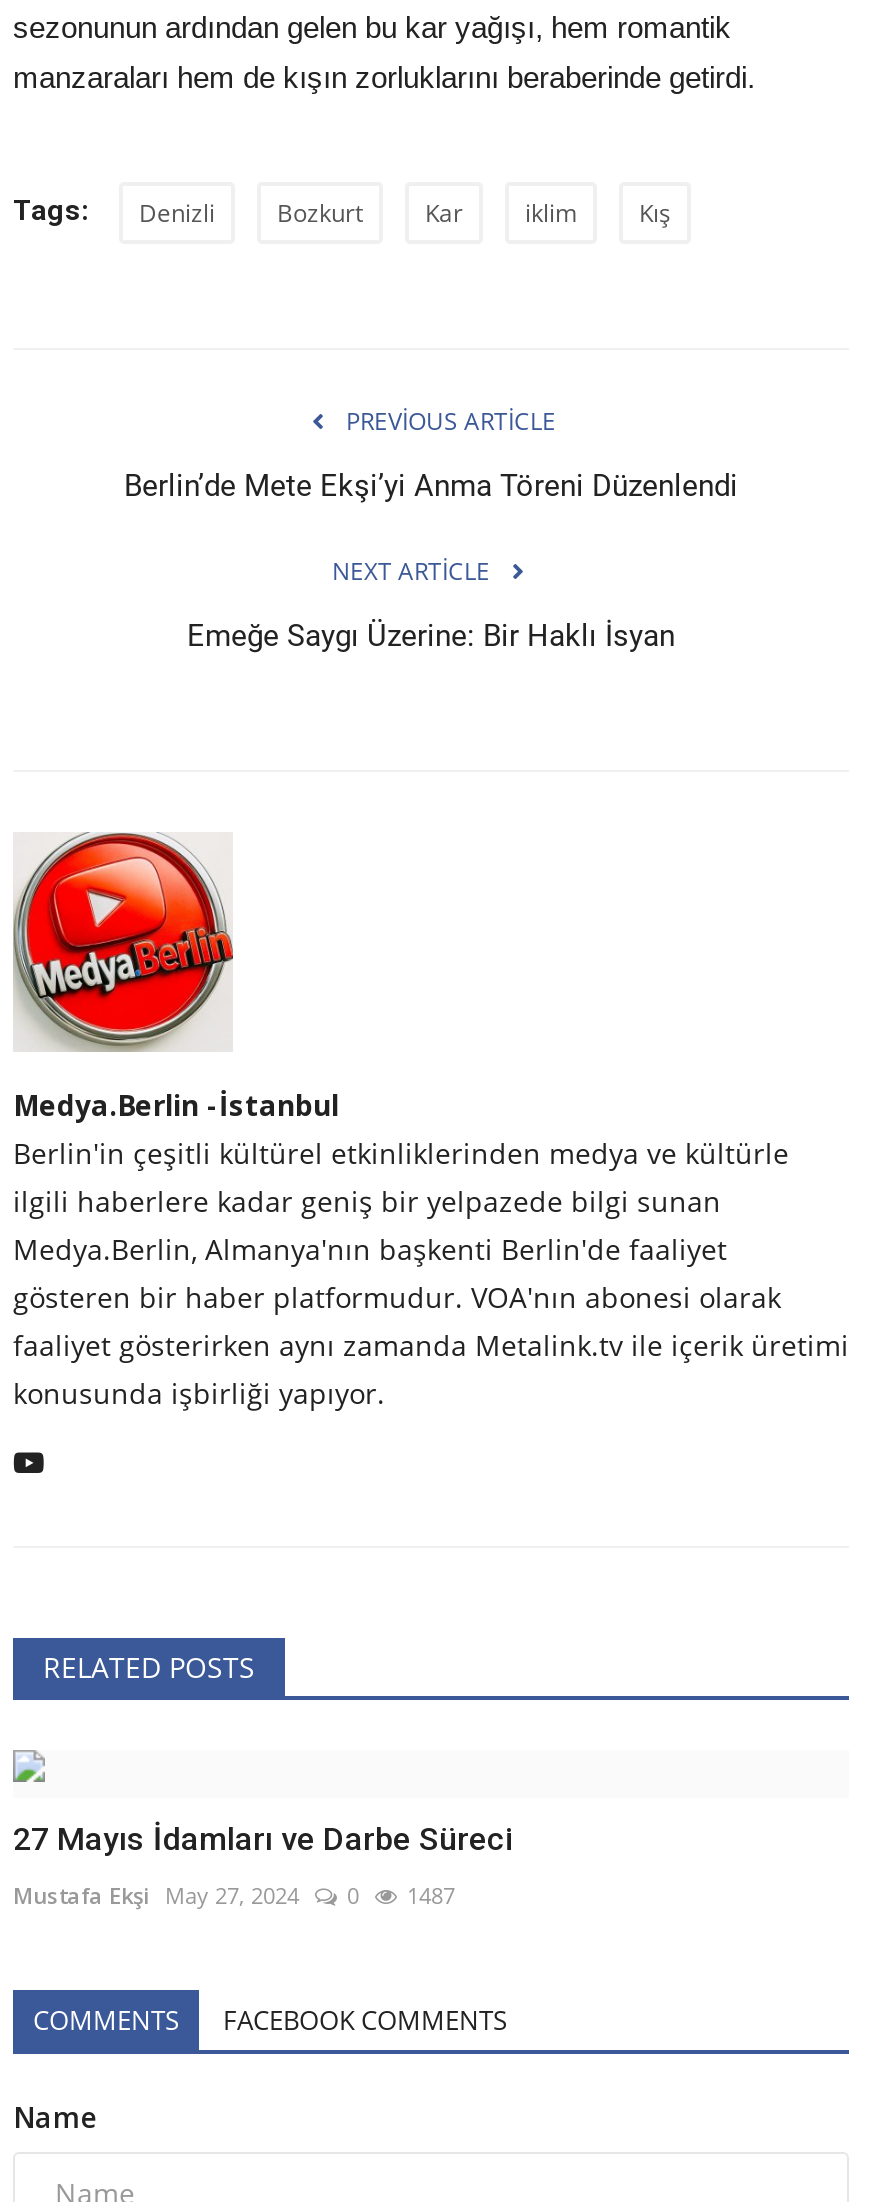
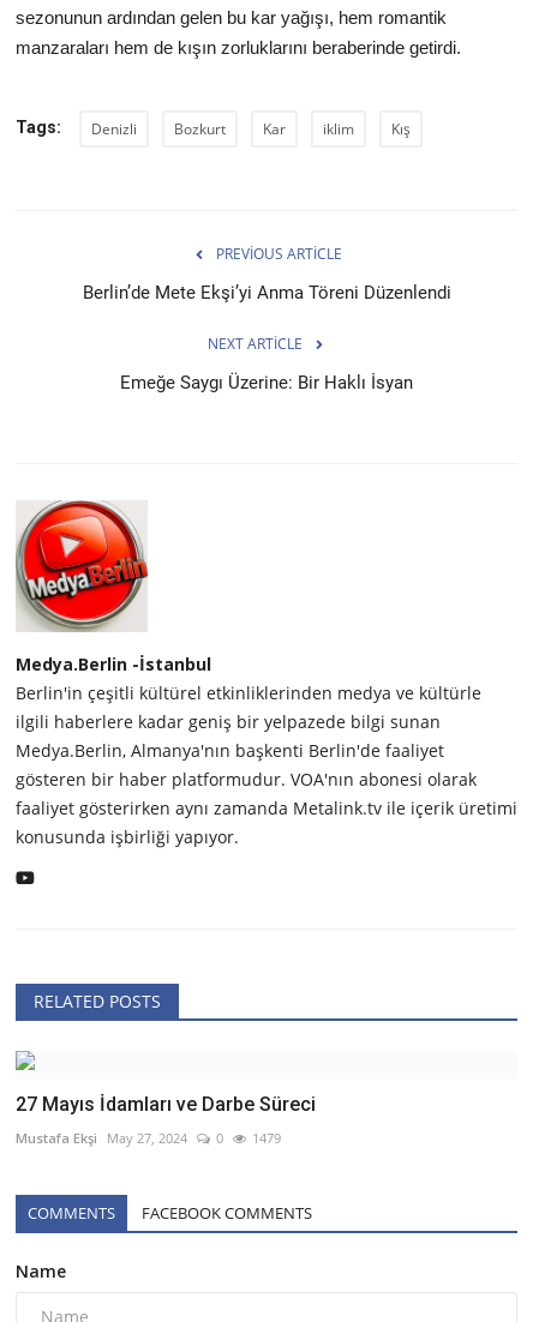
- Mustafa Ekşi May 27, 2024 0 1487
+ Mustafa Ekşi May 27, 2024 0 1479
